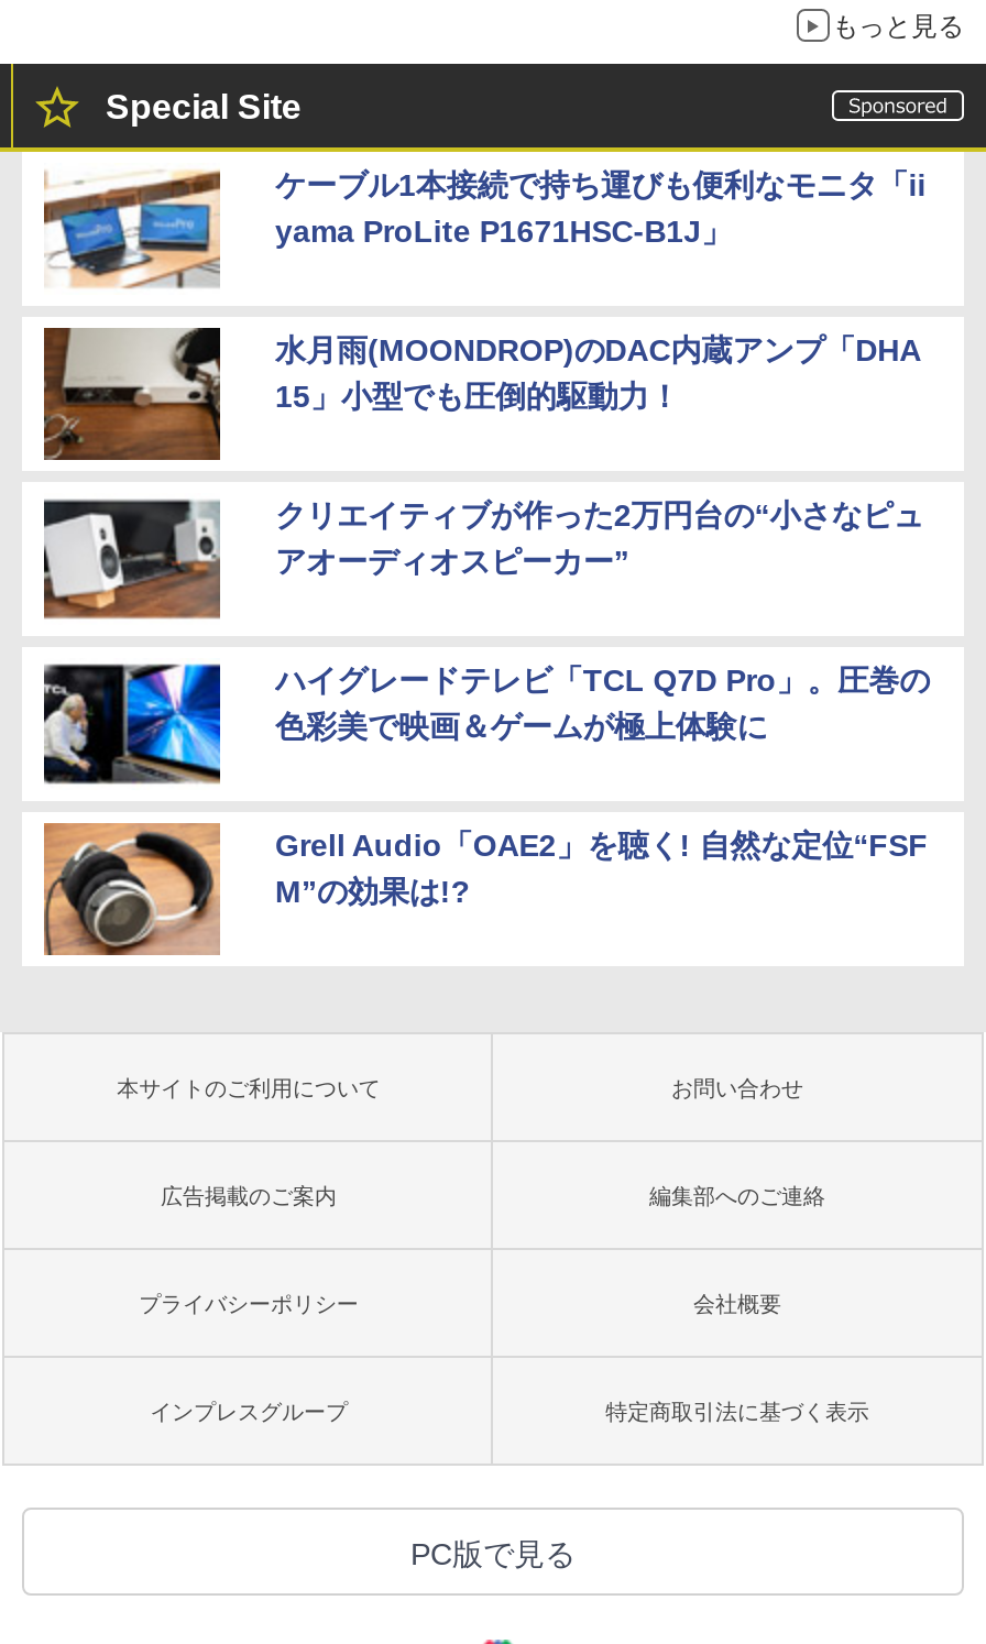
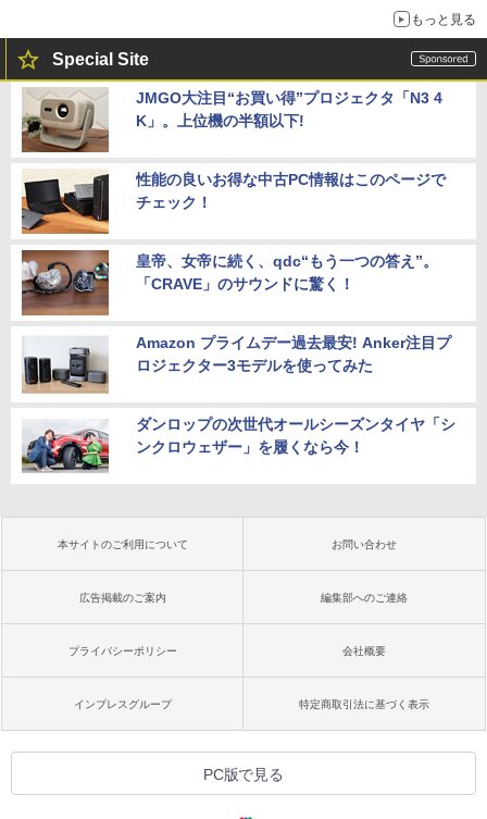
- [image]
- ケーブル1本接続で持ち運びも便利なモニタ「ii
- yama ProLite P1671HSC-B1J」
+ [image]
+ JMGO大注目“お買い得”プロジェクタ「N3 4
+ K」。上位機の半額以下!

- [image]
- 水月雨(MOONDROP)のDAC内蔵アンプ「DHA
- 15」小型でも圧倒的駆動力！
+ [image]
+ 性能の良いお得な中古PC情報はこのページで
+ チェック！

- [image]
- クリエイティブが作った2万円台の“小さなピュ
- アオーディオスピーカー”
+ [image]
+ 皇帝、女帝に続く、qdc“もう一つの答え”。
+ 「CRAVE」のサウンドに驚く！

- [image]
- ハイグレードテレビ「TCL Q7D Pro」。圧巻の
- 色彩美で映画＆ゲームが極上体験に
+ [image]
+ Amazon プライムデー過去最安! Anker注目プ
+ ロジェクター3モデルを使ってみた

- [image]
- Grell Audio「OAE2」を聴く! 自然な定位“FSF
- M”の効果は!?
+ [image]
+ ダンロップの次世代オールシーズンタイヤ「シ
+ ンクロウェザー」を履くなら今！
